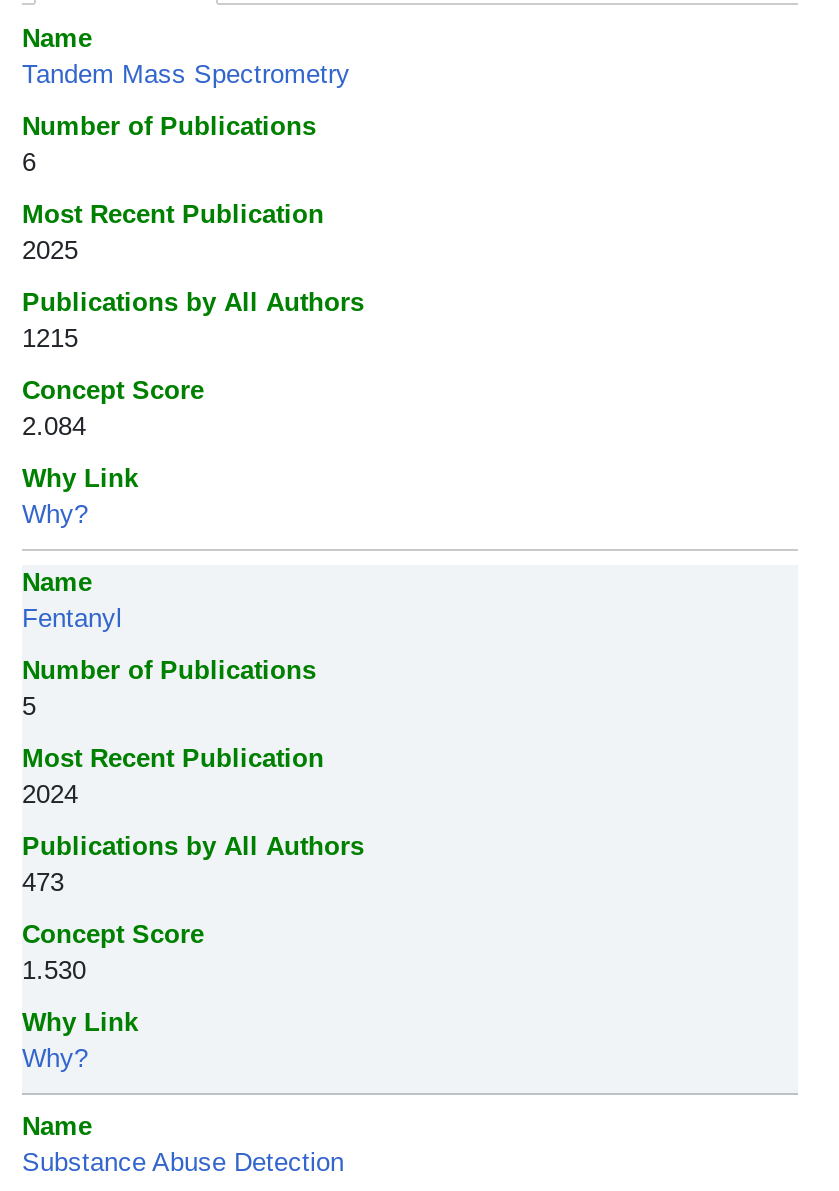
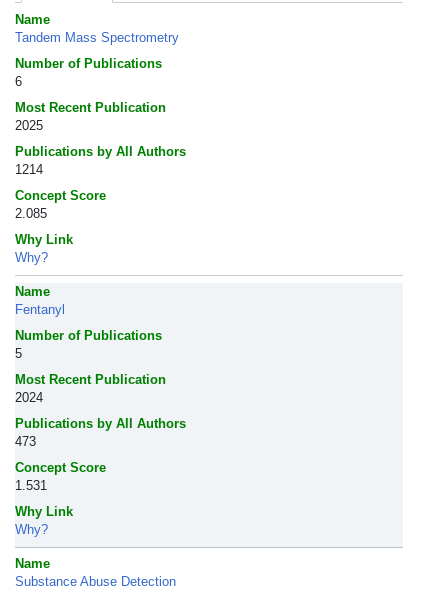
- 1215
+ 1214

- 2.084
+ 2.085

- 1.530
+ 1.531
